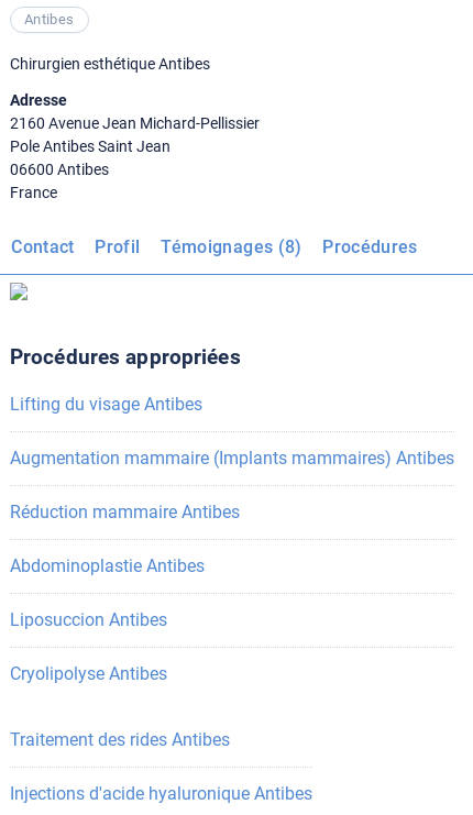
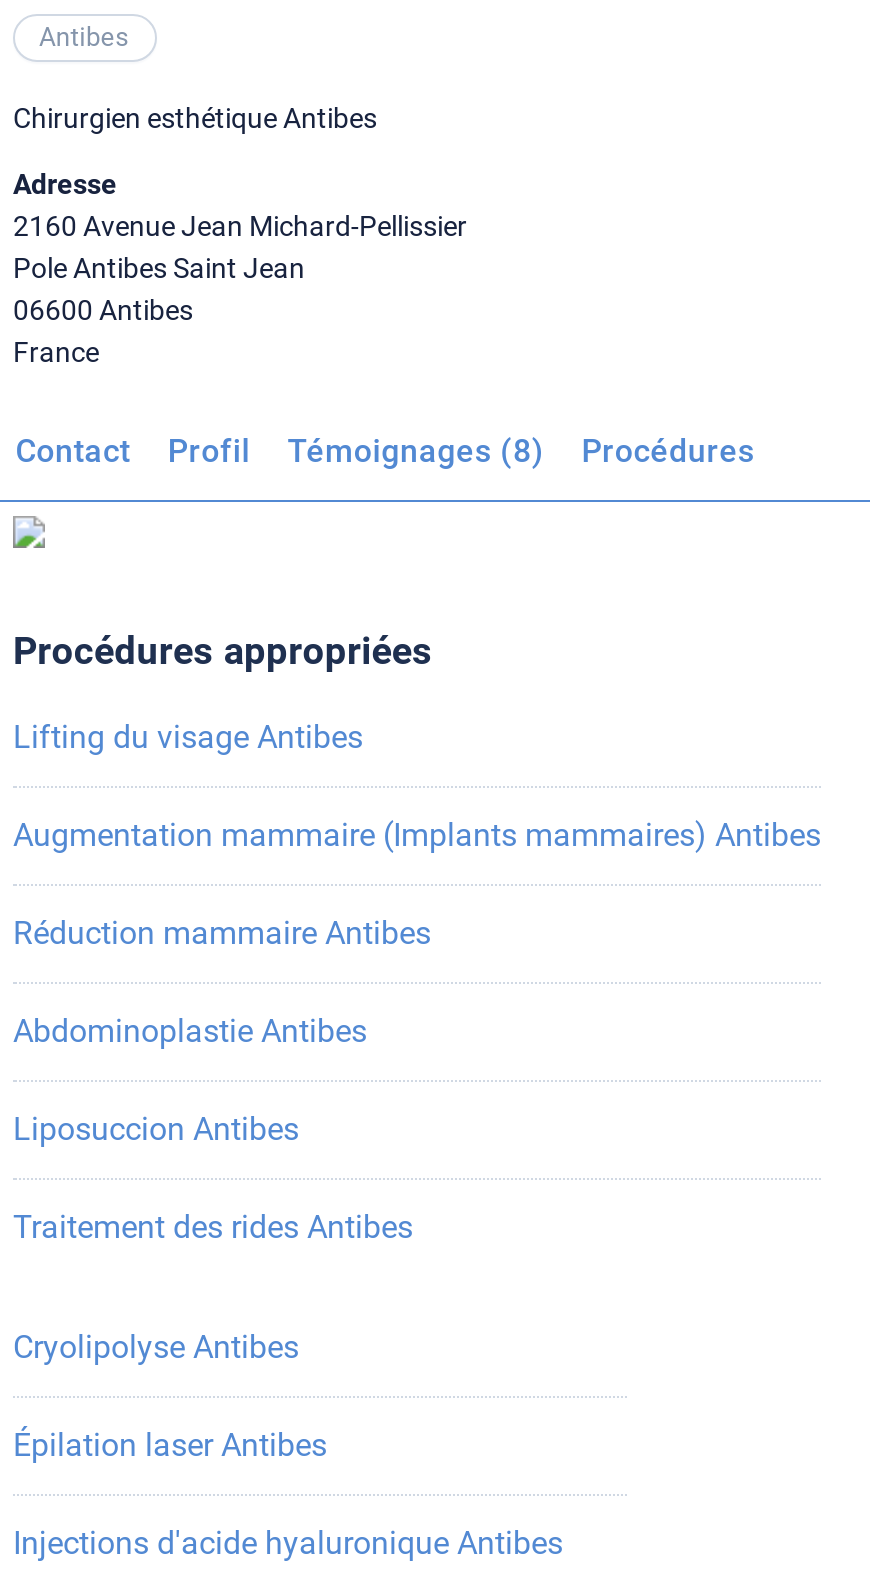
+ Épilation laser Antibes

moved up: Traitement des rides Antibes
